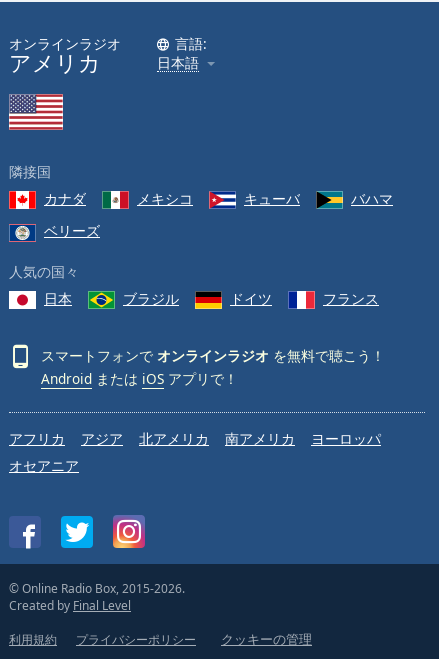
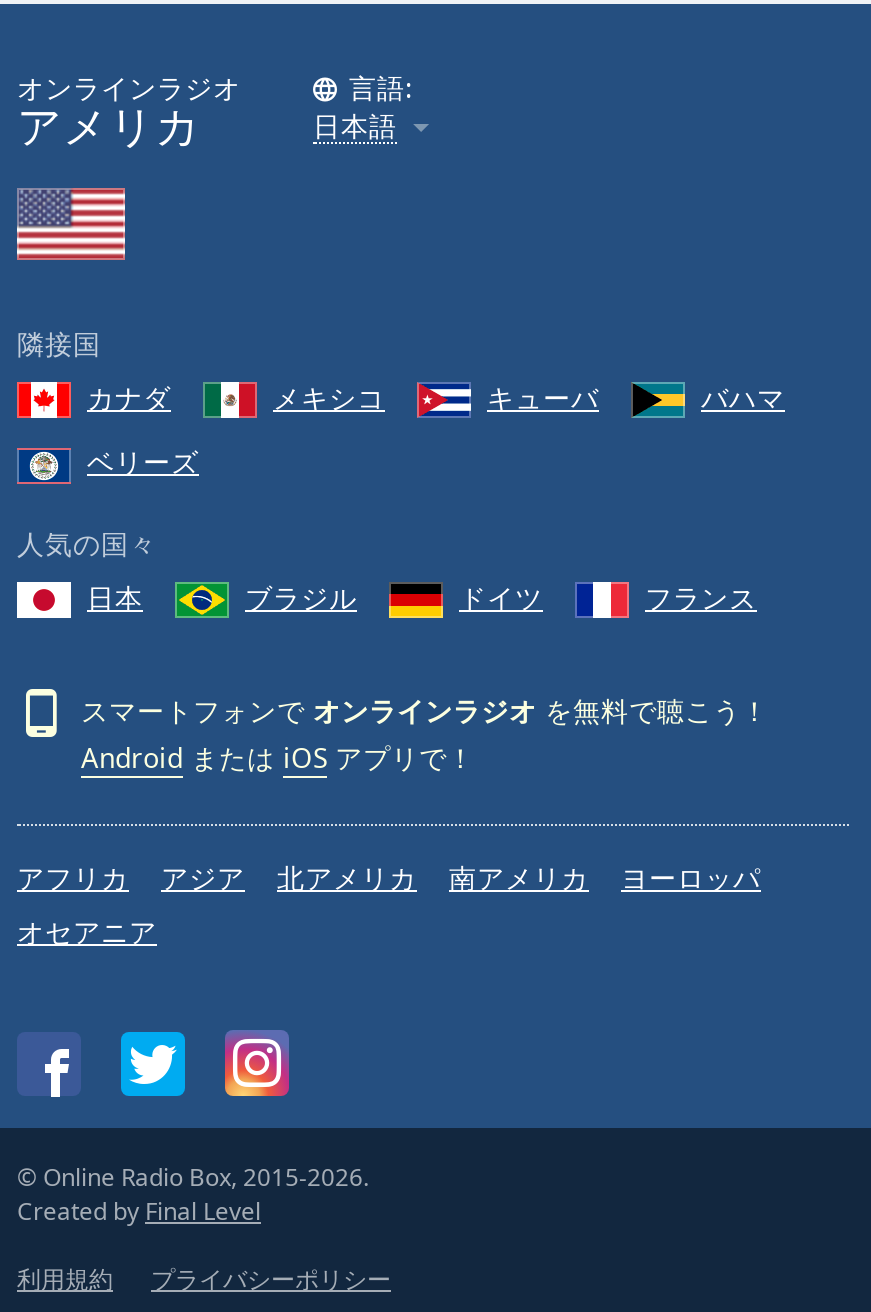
- クッキーの管理
